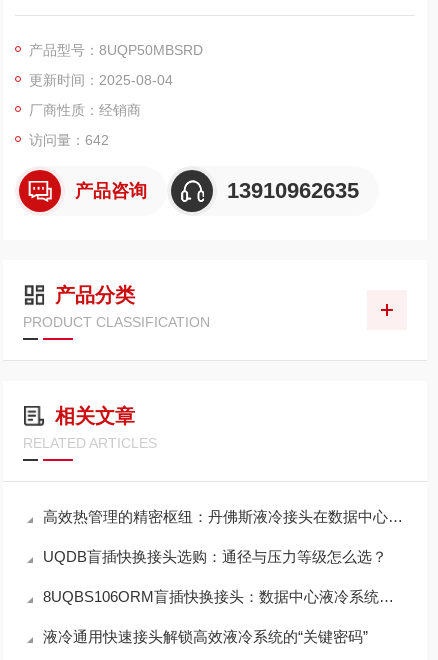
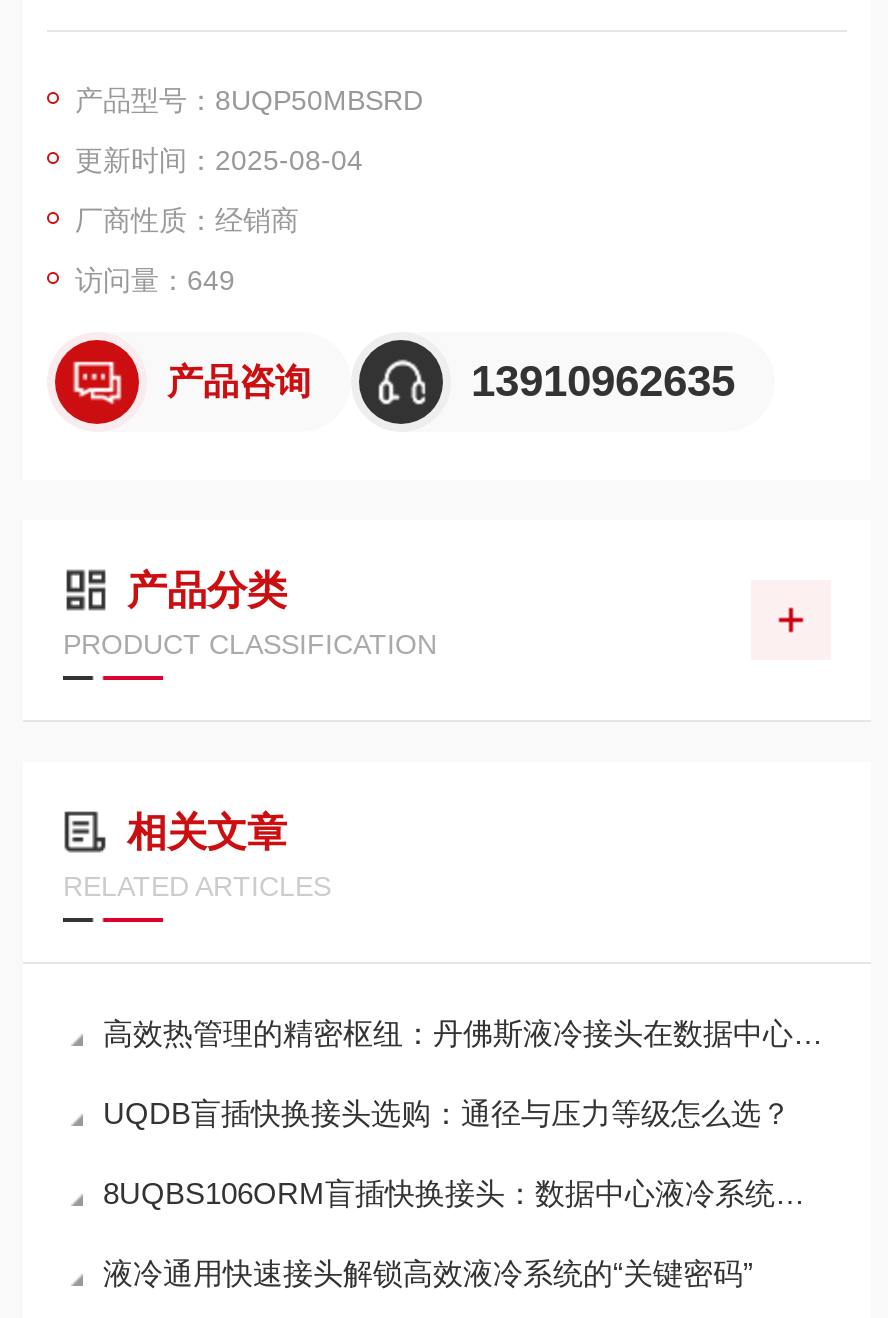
- 访问量：642
+ 访问量：649
